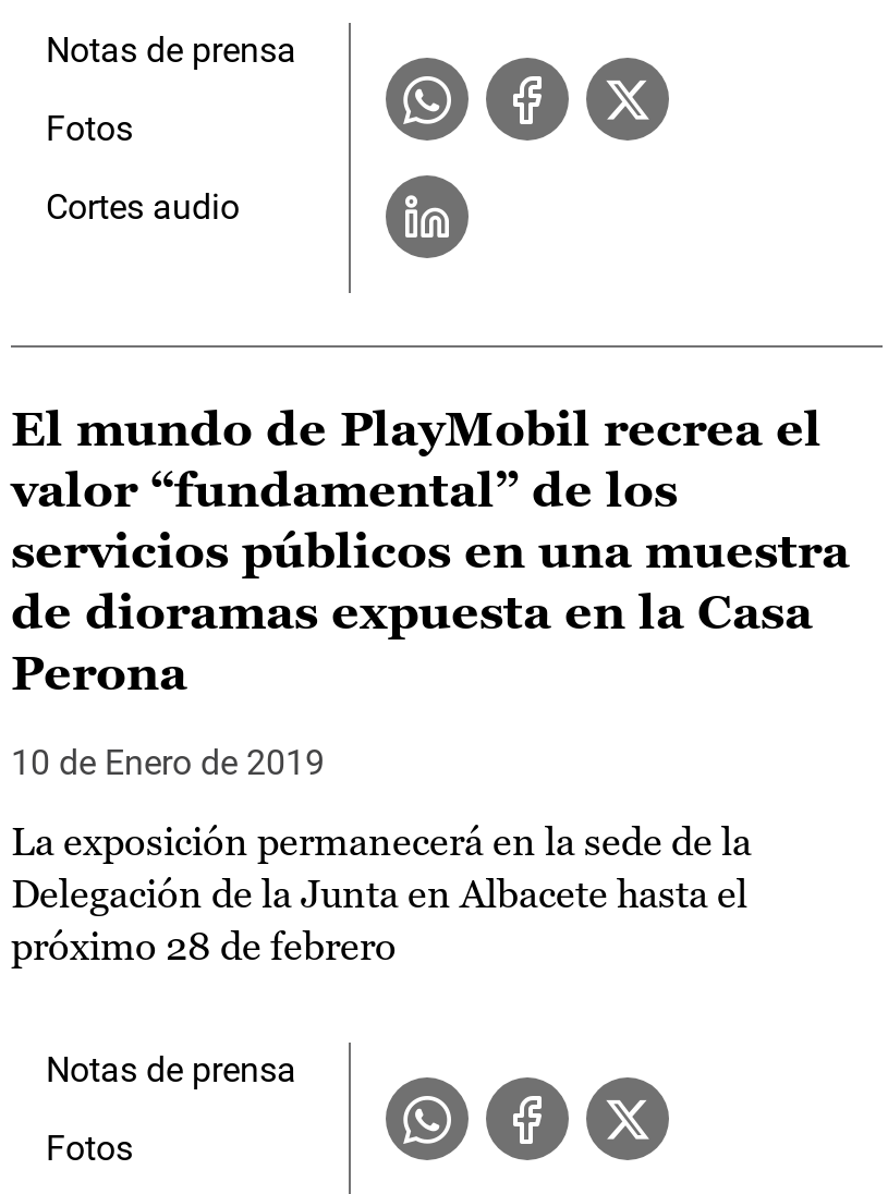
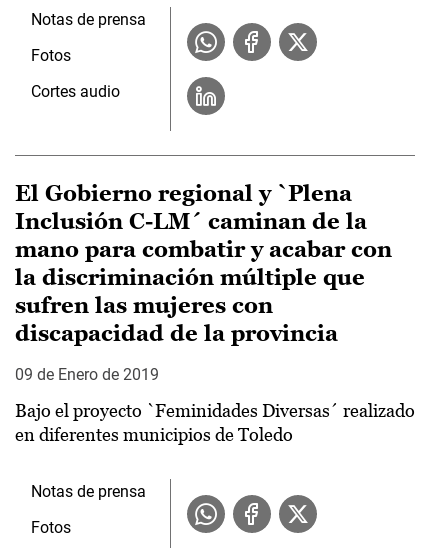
- El mundo de PlayMobil recrea el
- valor “fundamental” de los
- servicios públicos en una muestra
- de dioramas expuesta en la Casa
- Perona
+ El Gobierno regional y `Plena
+ Inclusión C-LM´ caminan de la
+ mano para combatir y acabar con
+ la discriminación múltiple que
+ sufren las mujeres con
+ discapacidad de la provincia

- 10 de Enero de 2019
+ 09 de Enero de 2019

- La exposición permanecerá en la sede de la
- Delegación de la Junta en Albacete hasta el
- próximo 28 de febrero
+ Bajo el proyecto `Feminidades Diversas´ realizado
+ en diferentes municipios de Toledo
